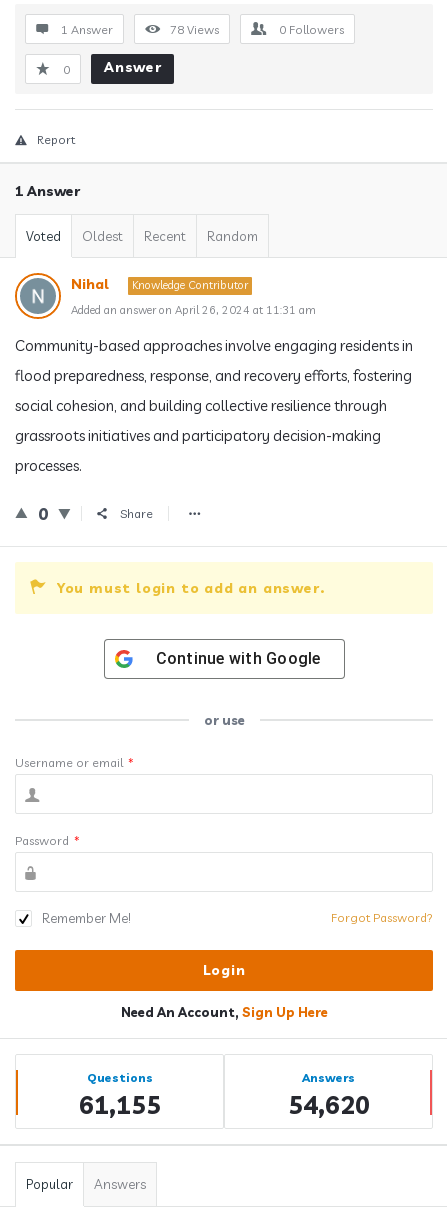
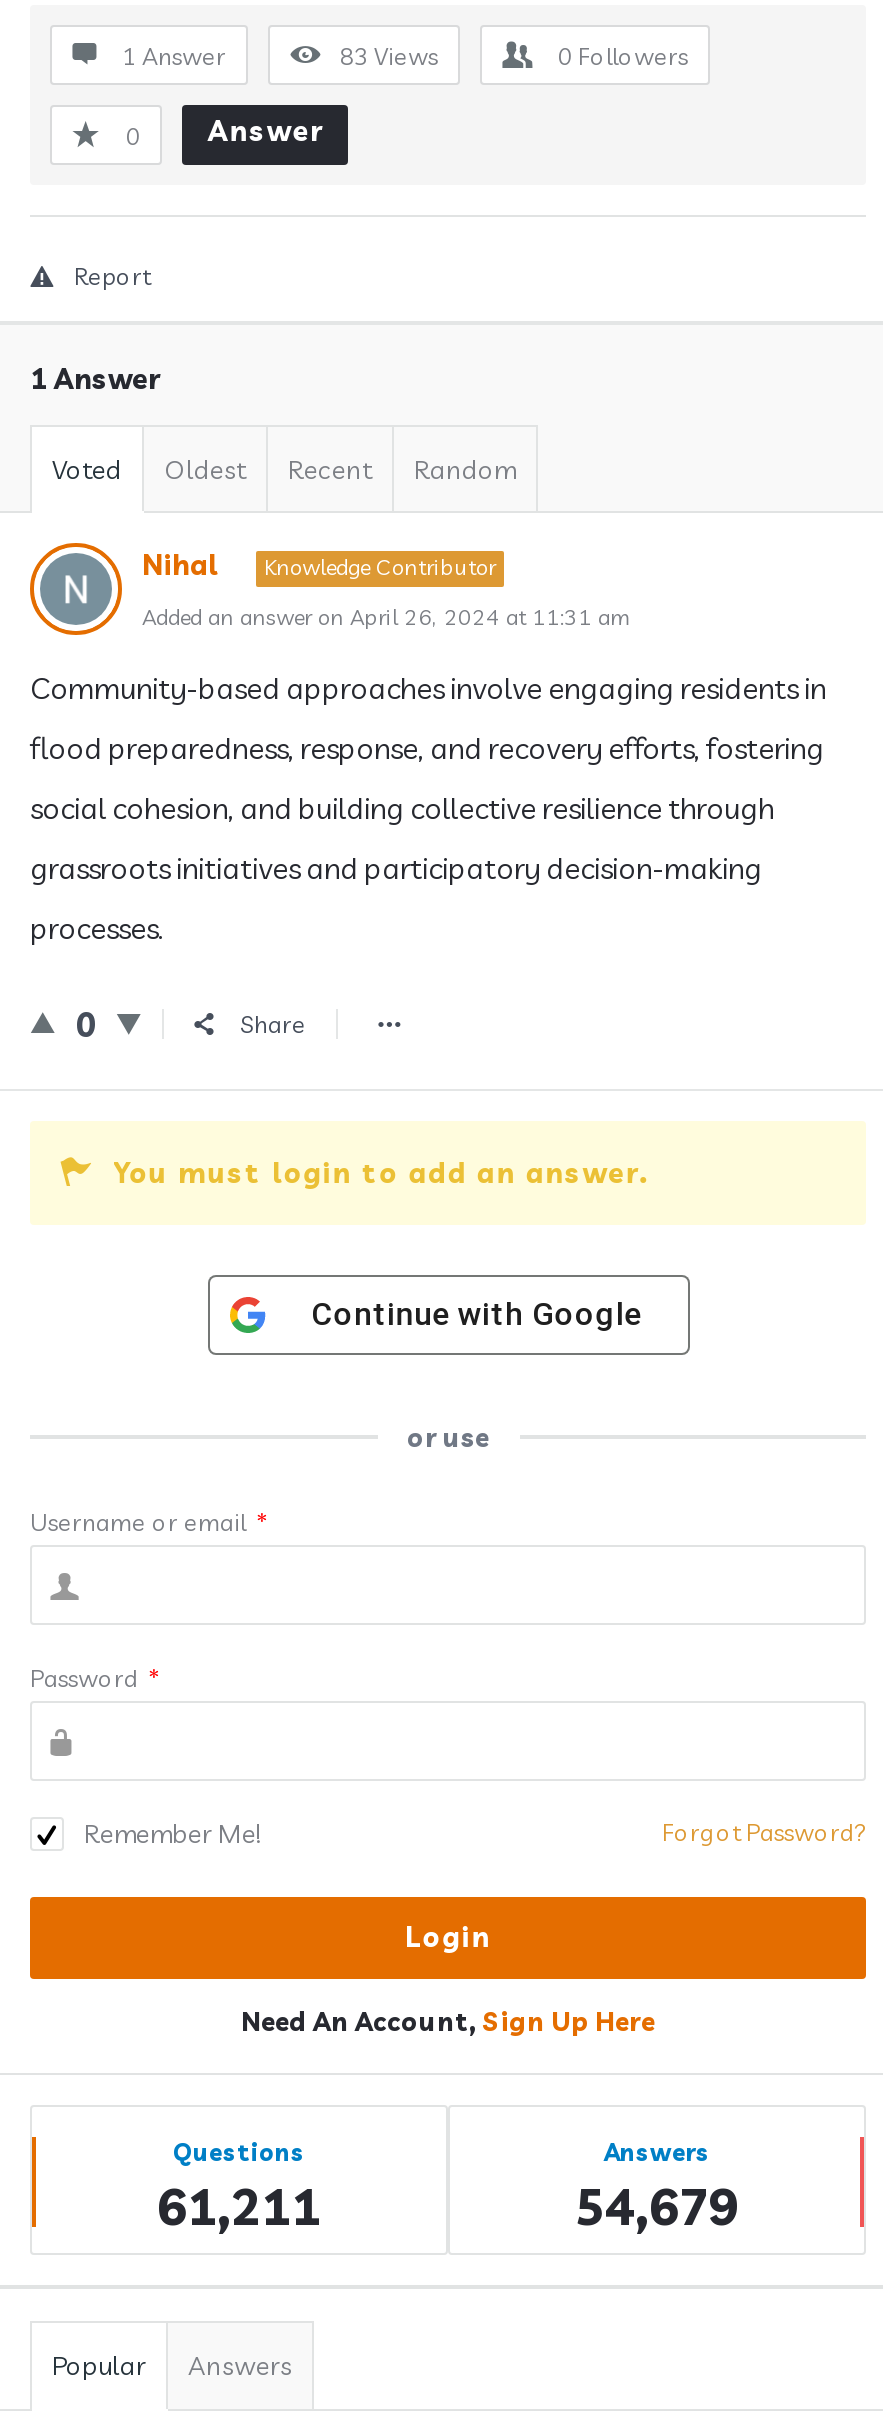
- 78 Views
+ 83 Views

- 61,155
+ 61,211

- 54,620
+ 54,679
